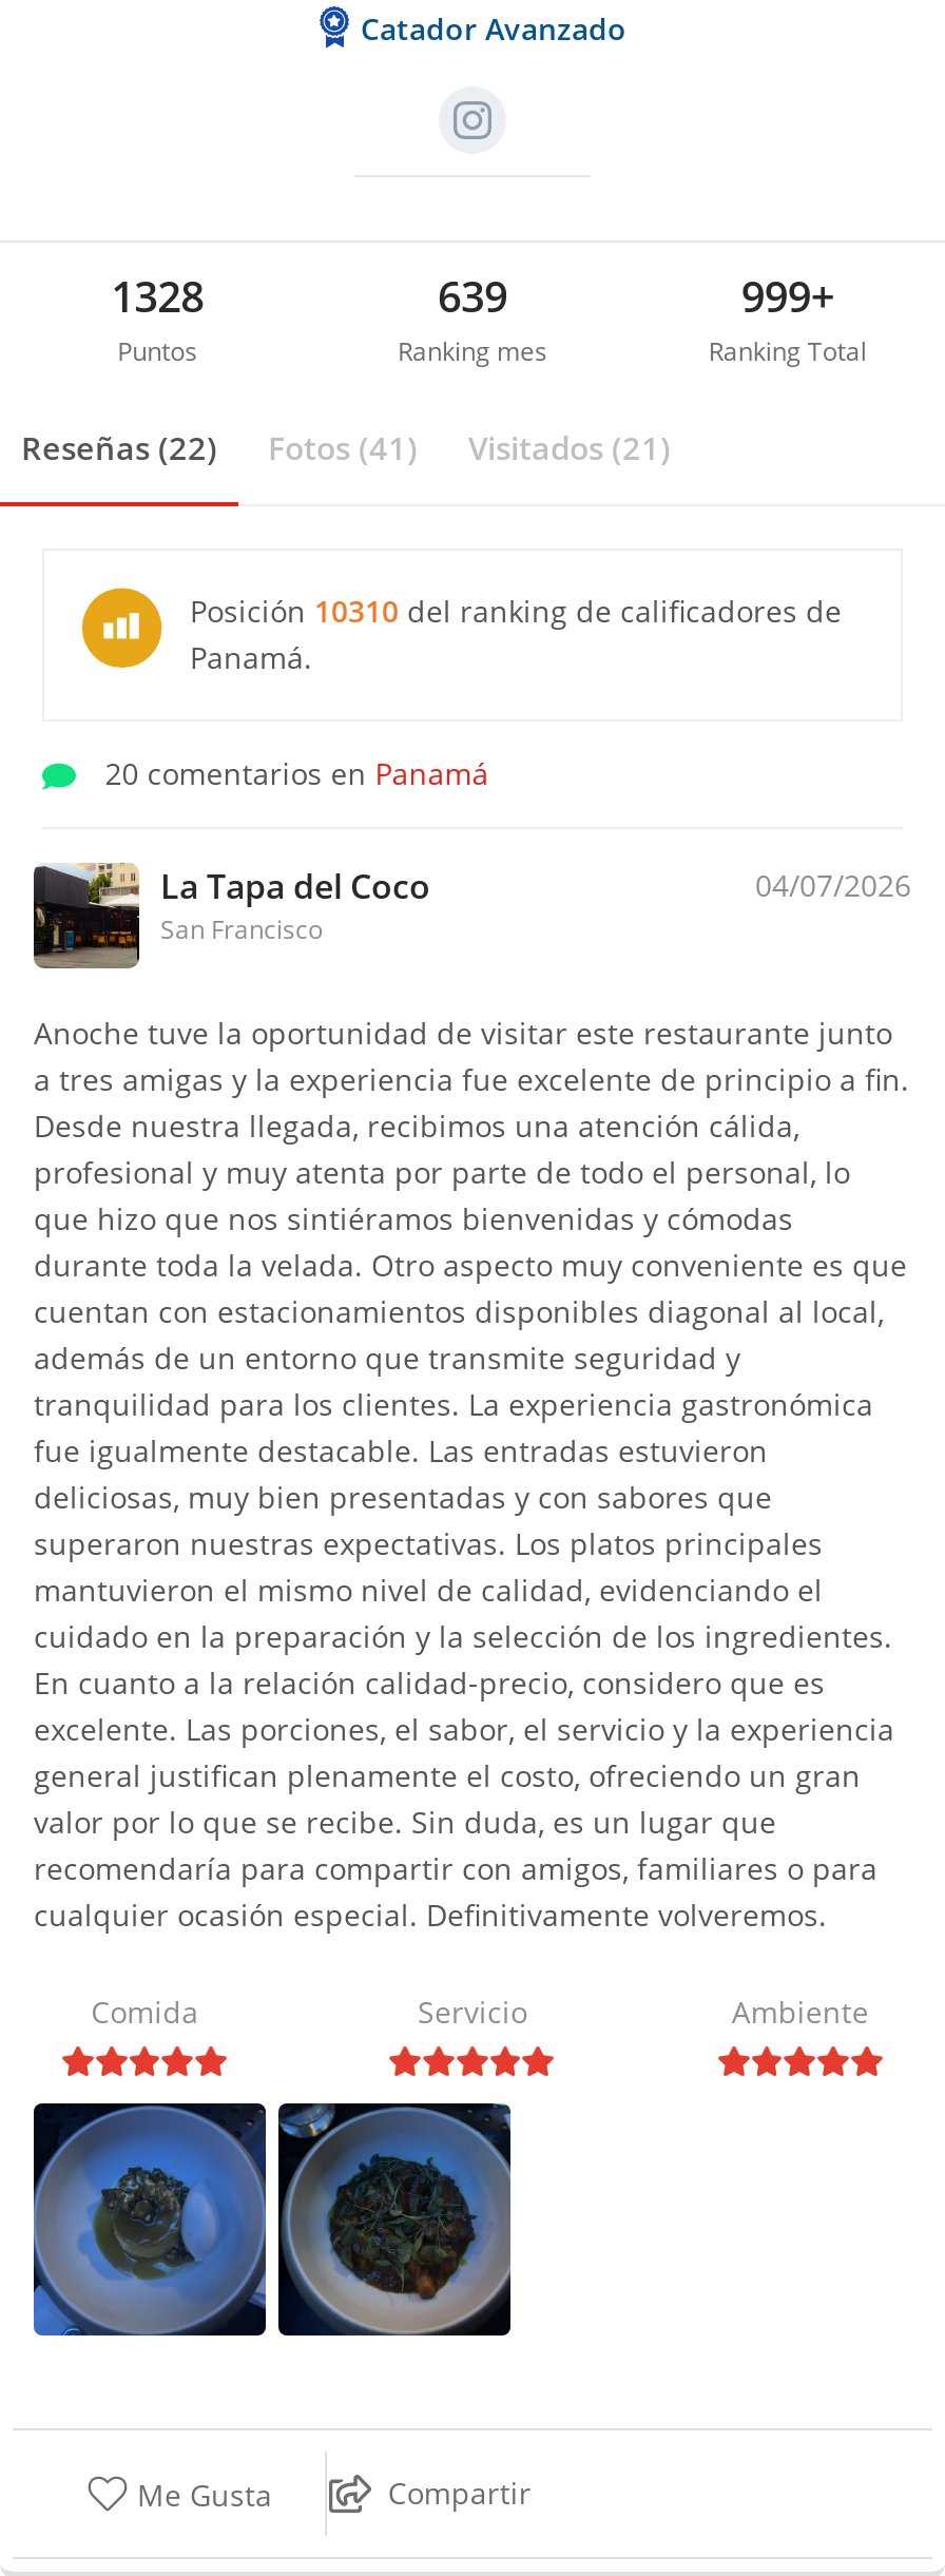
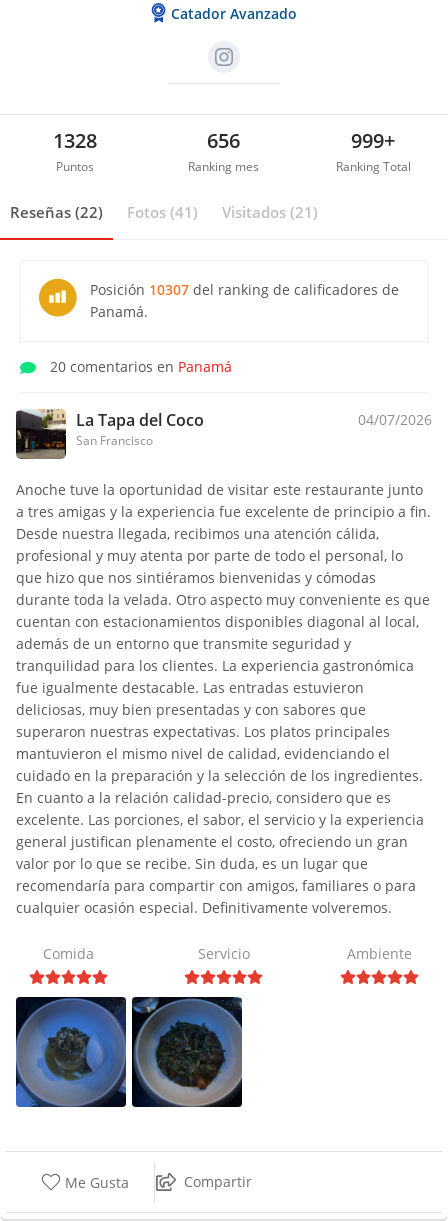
- 639
+ 656

- Posición 10310 del ranking de calificadores de
+ Posición 10307 del ranking de calificadores de
